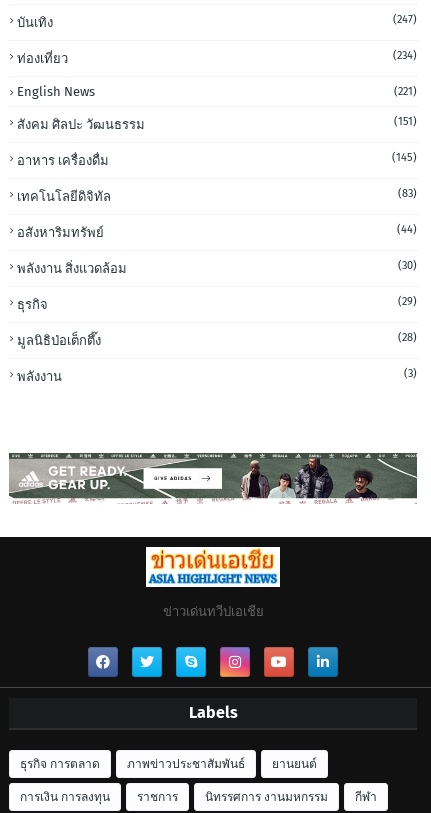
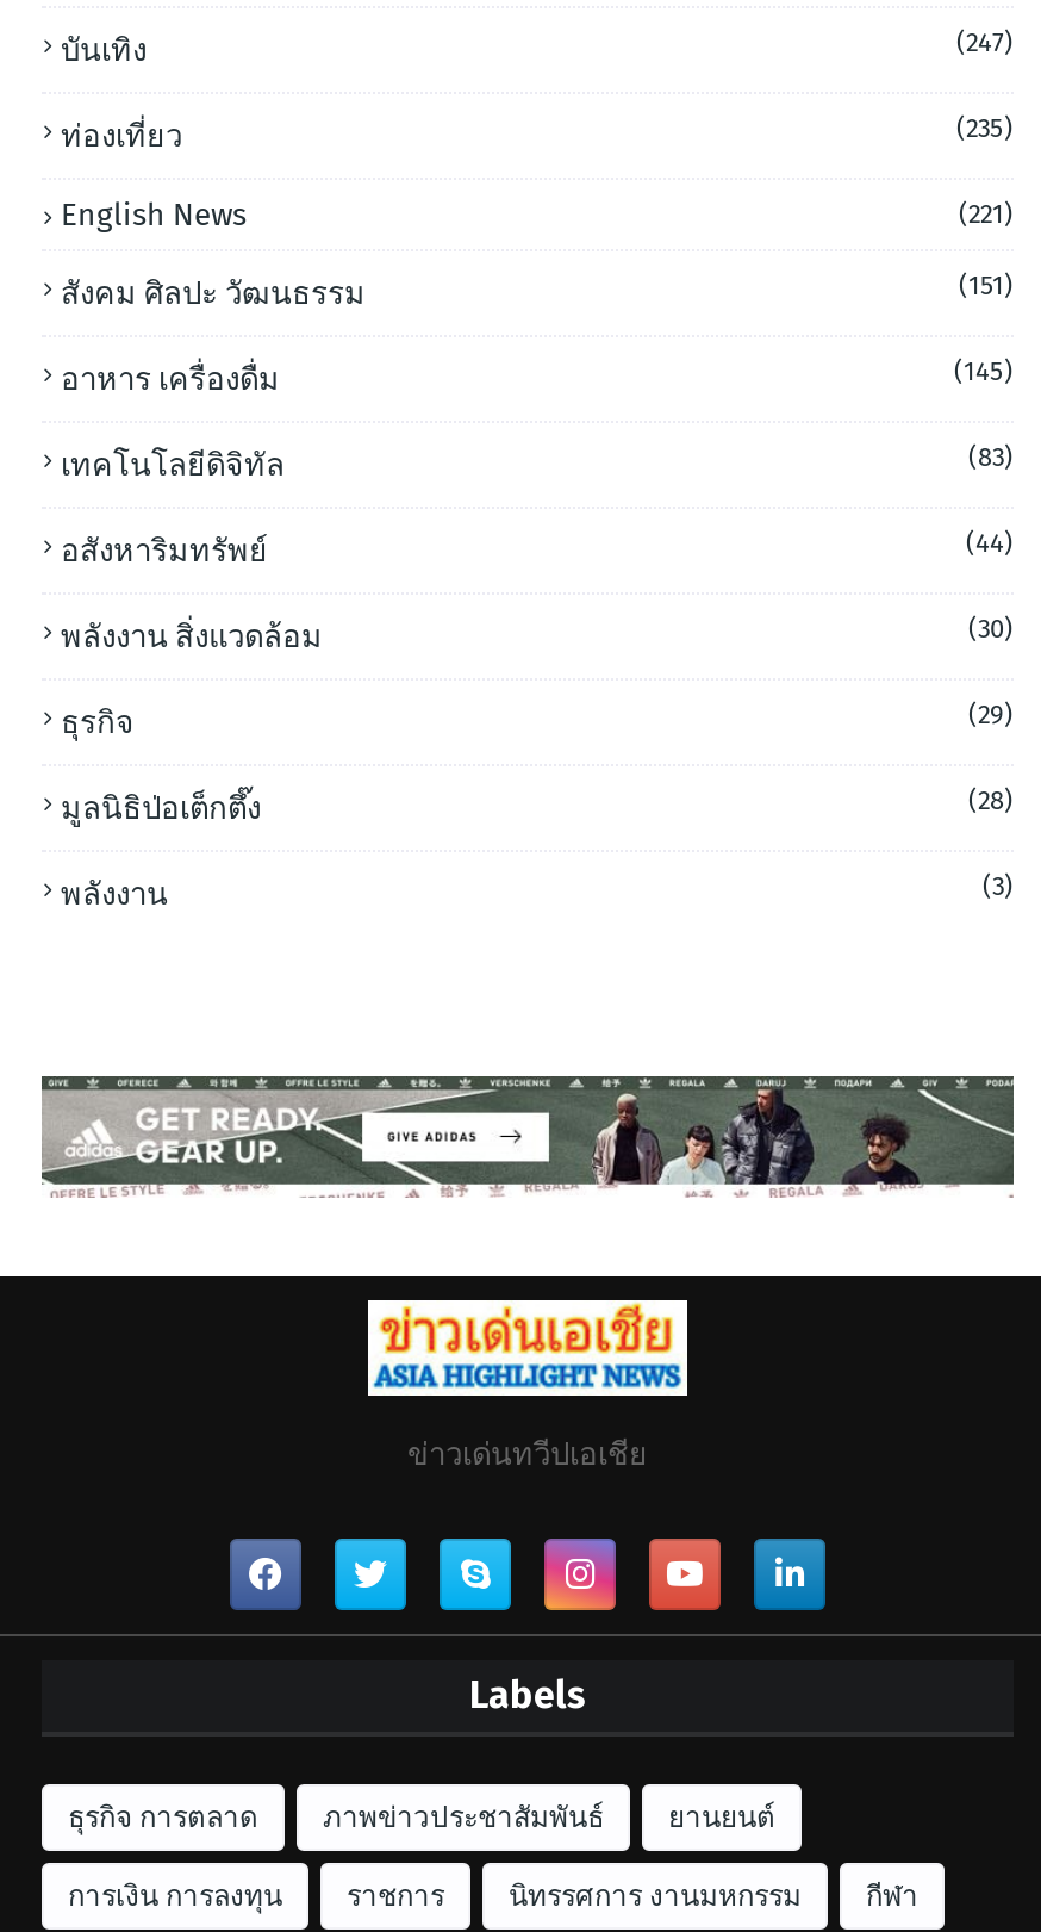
- (234)
+ (235)
